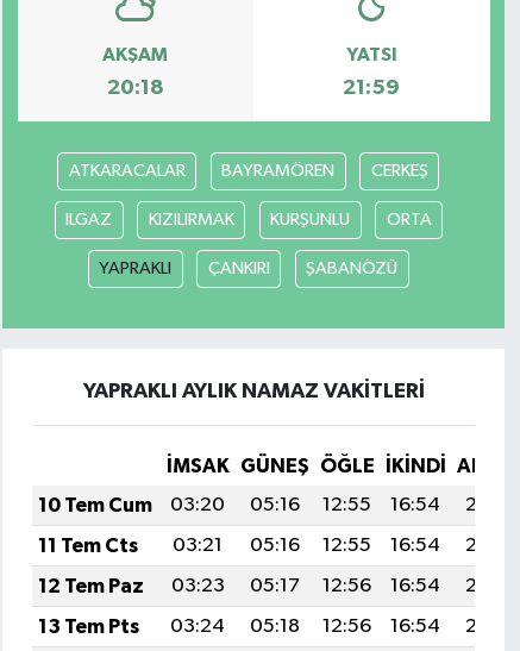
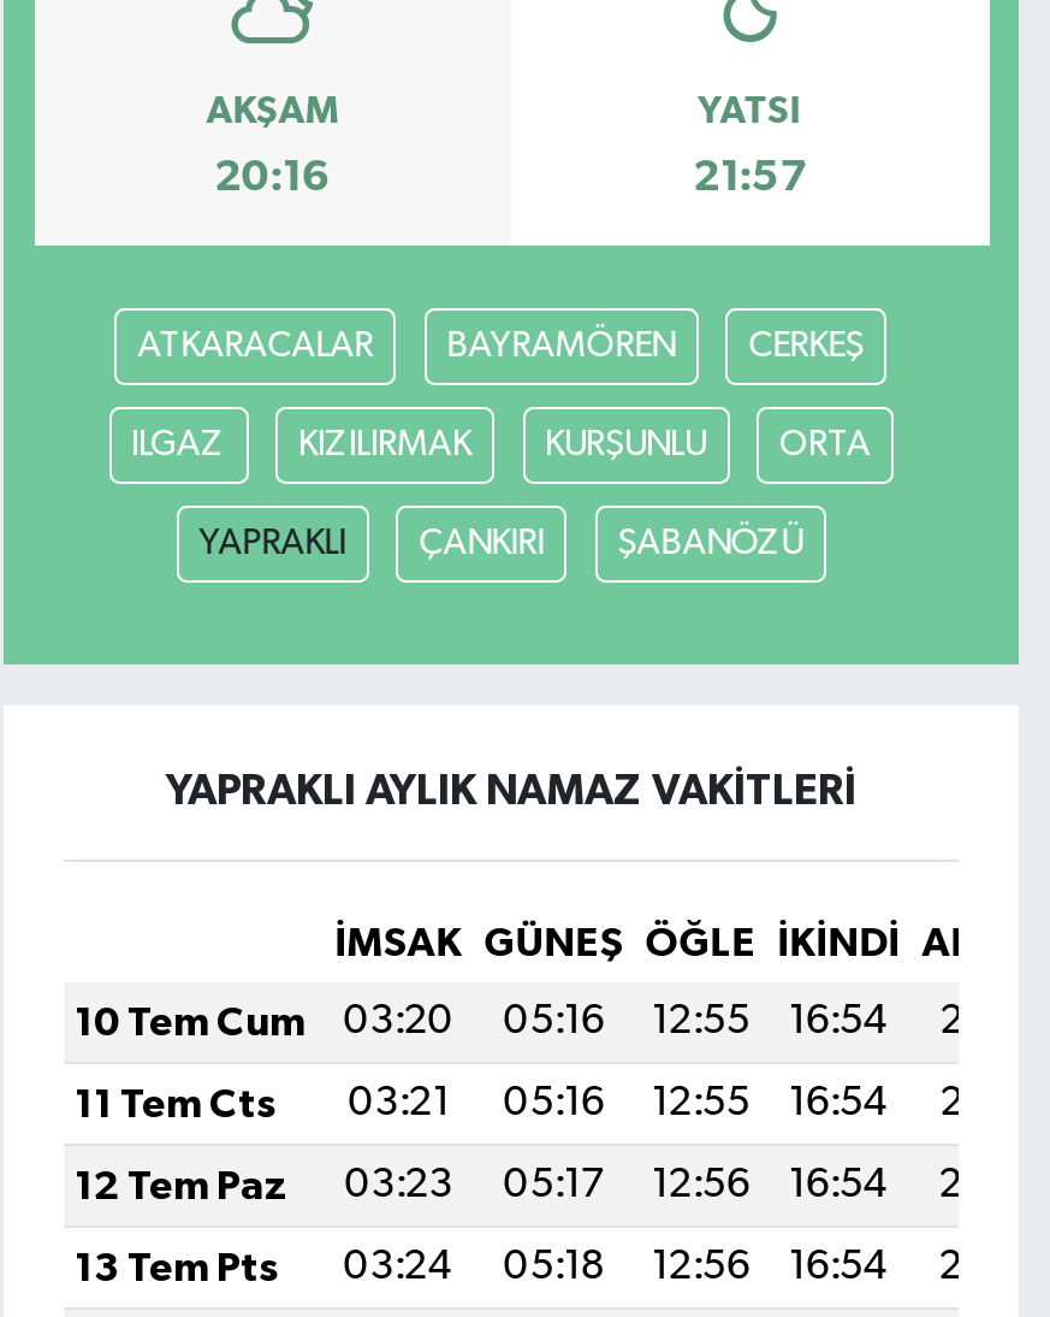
- 20:18
+ 20:16

- 21:59
+ 21:57
